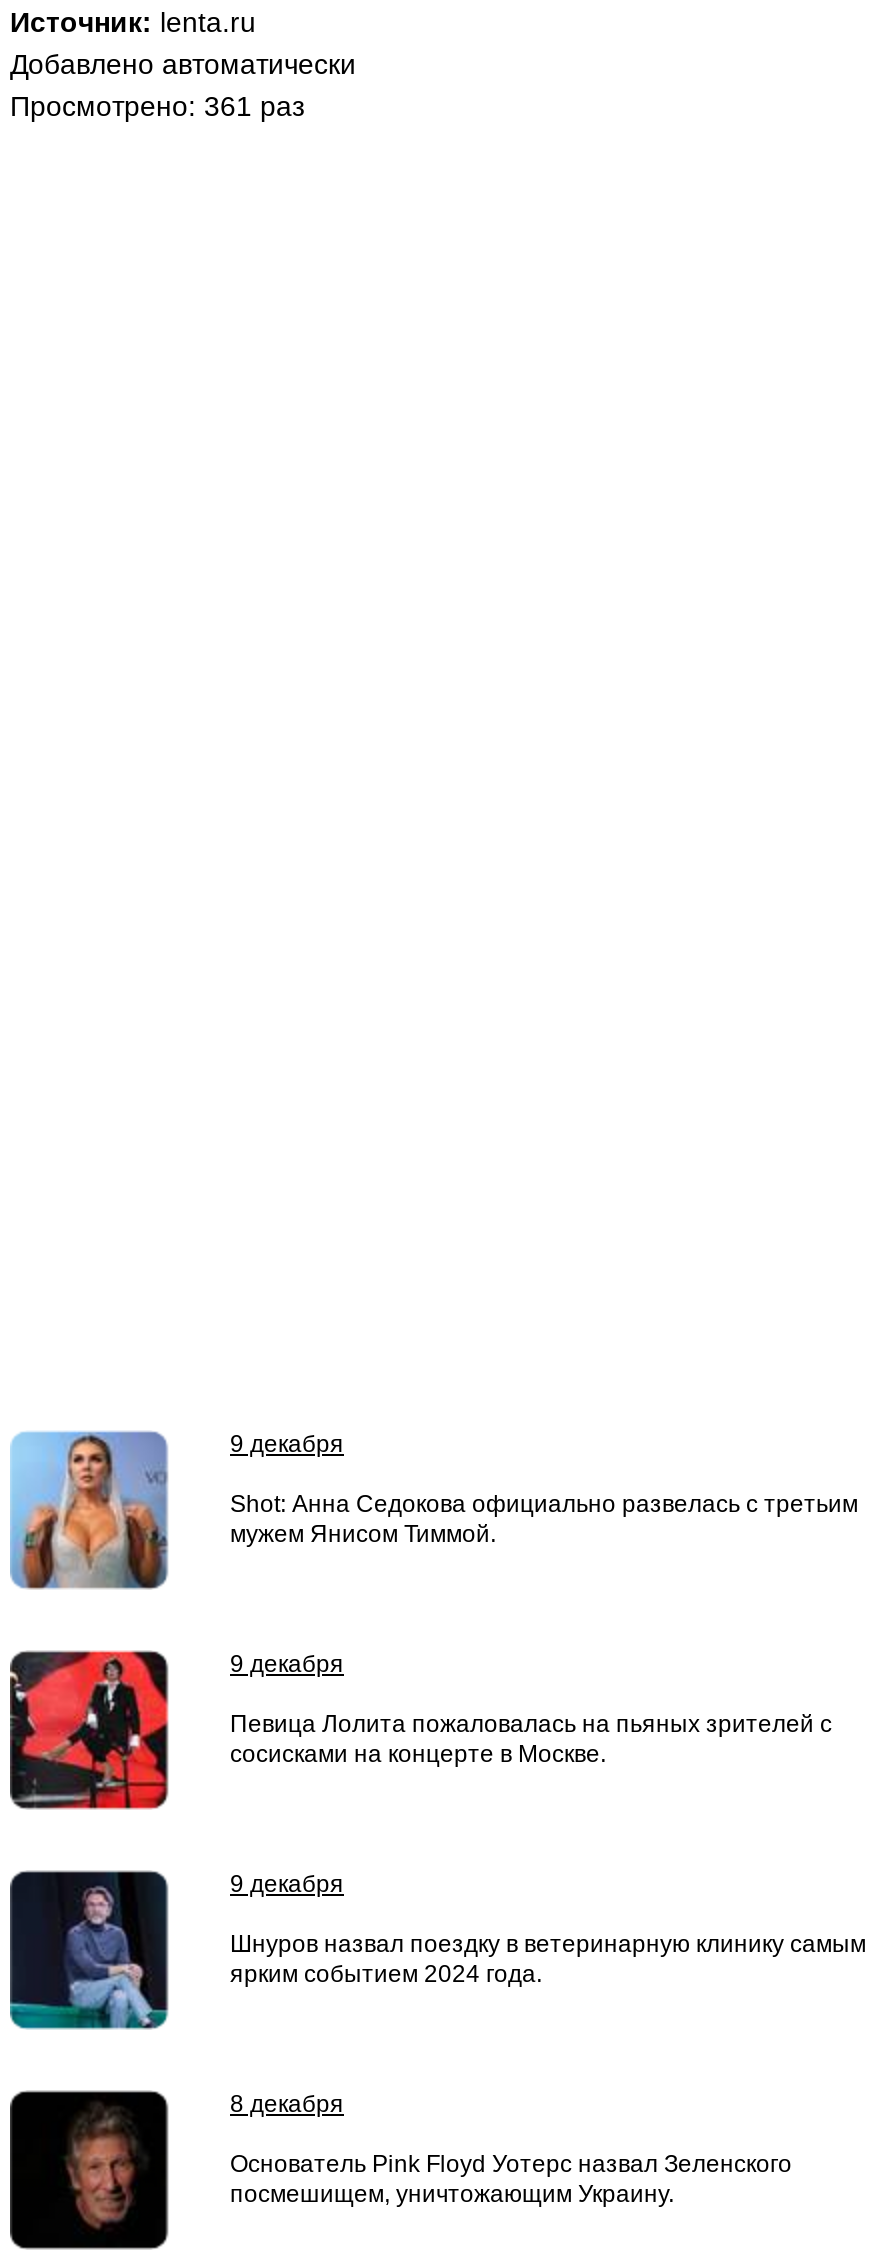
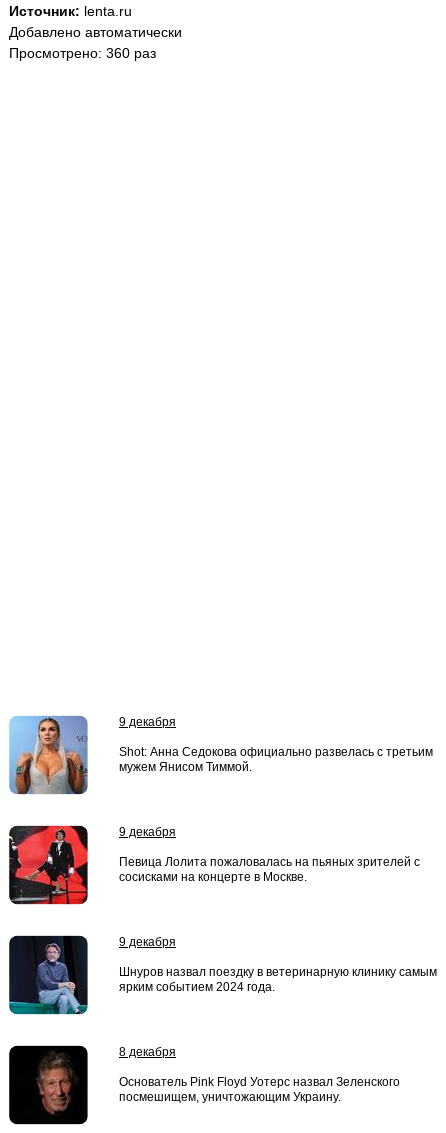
- Просмотрено: 361 раз
+ Просмотрено: 360 раз
